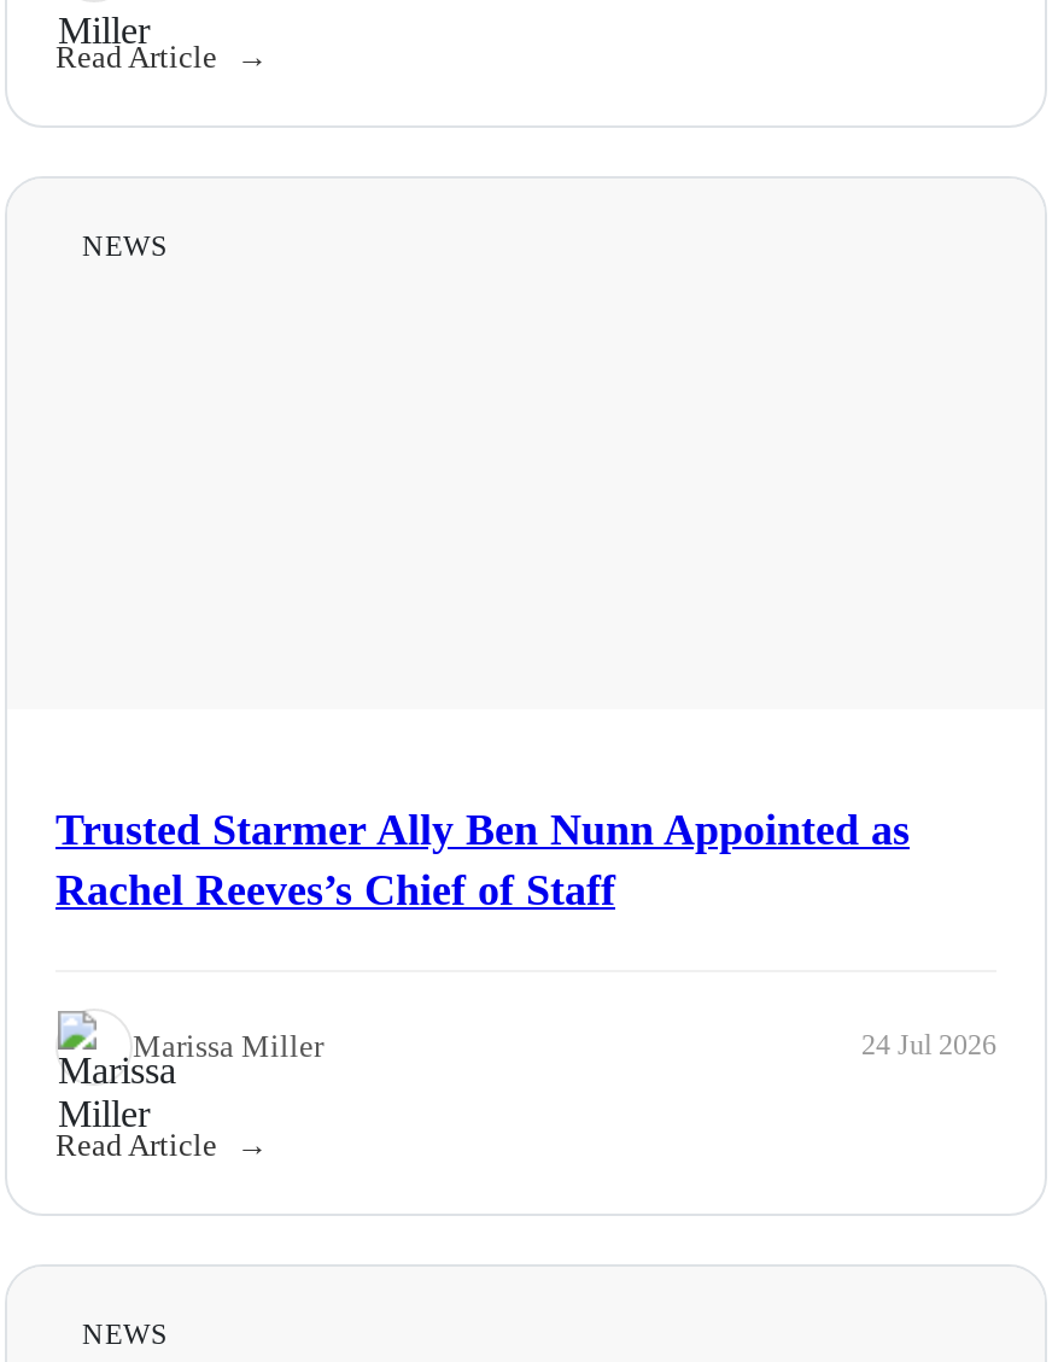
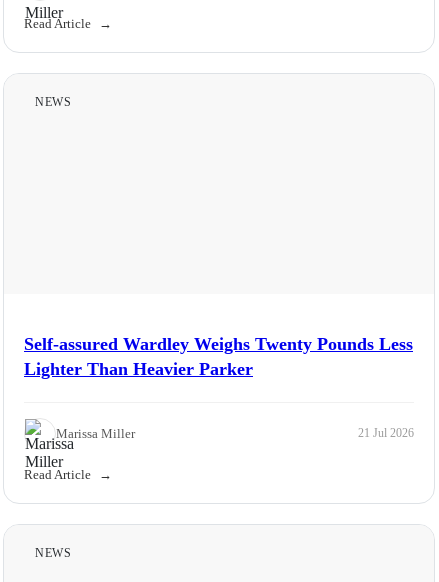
- Trusted Starmer Ally Ben Nunn Appointed as
- Rachel Reeves’s Chief of Staff
+ Self-assured Wardley Weighs Twenty Pounds Less
+ Lighter Than Heavier Parker

- 24 Jul 2026
+ 21 Jul 2026
